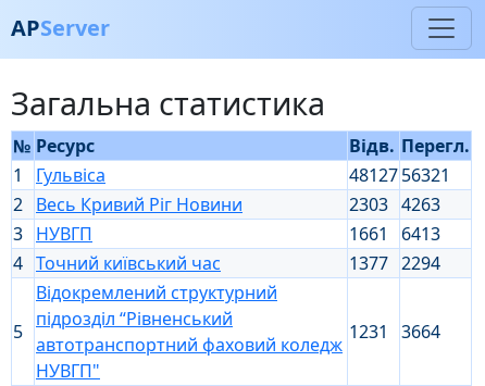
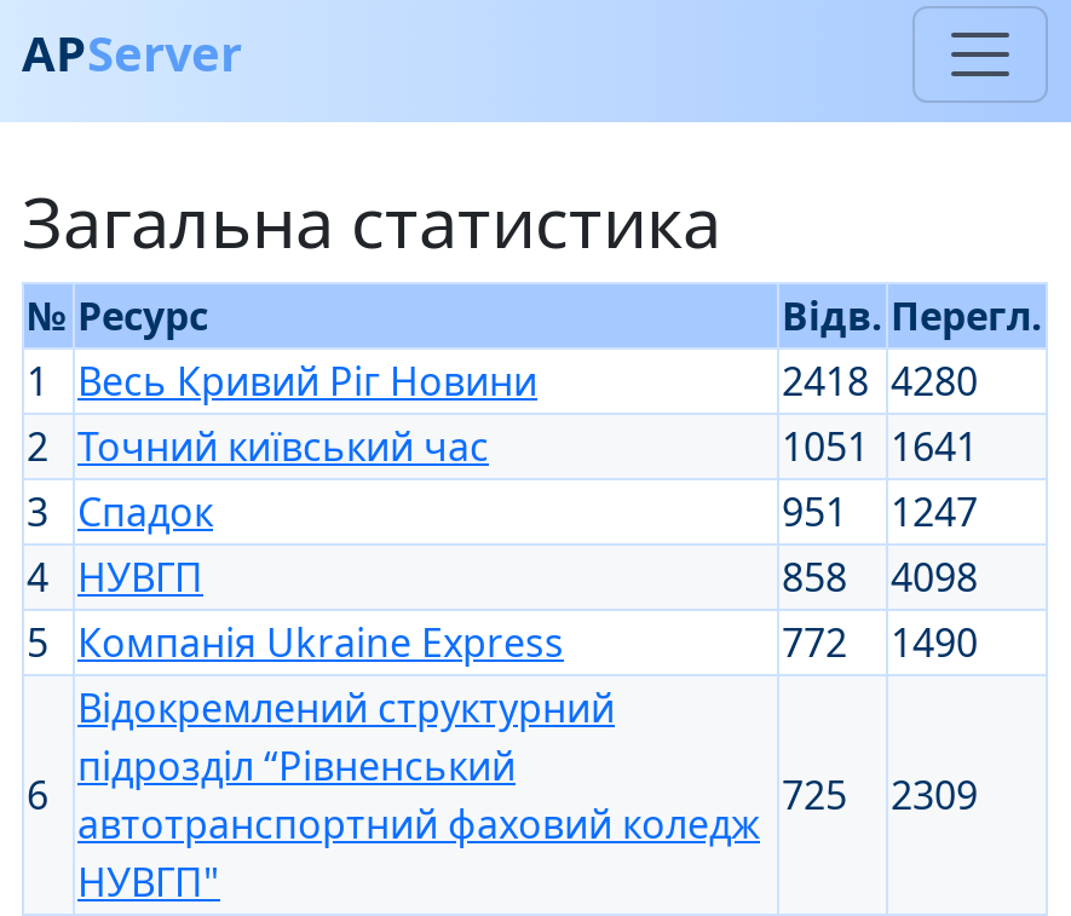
- 1 Гульвіса
- 48127 56321
- 2 Весь Кривий Ріг Новини
- 2303 4263
- 3 НУВГП
- 1661 6413
- 4 Точний київський час
- 1377 2294
+ 1 Весь Кривий Ріг Новини
+ 2418 4280
+ 2 Точний київський час
+ 1051 1641
+ 3 Спадок
+ 951
+ 1247
+ 4 НУВГП
+ 858
+ 4098
+ 5 Компанія Ukraine Express
+ 772
+ 1490

- 5
+ 6

- 1231 3664
+ 725
+ 2309
